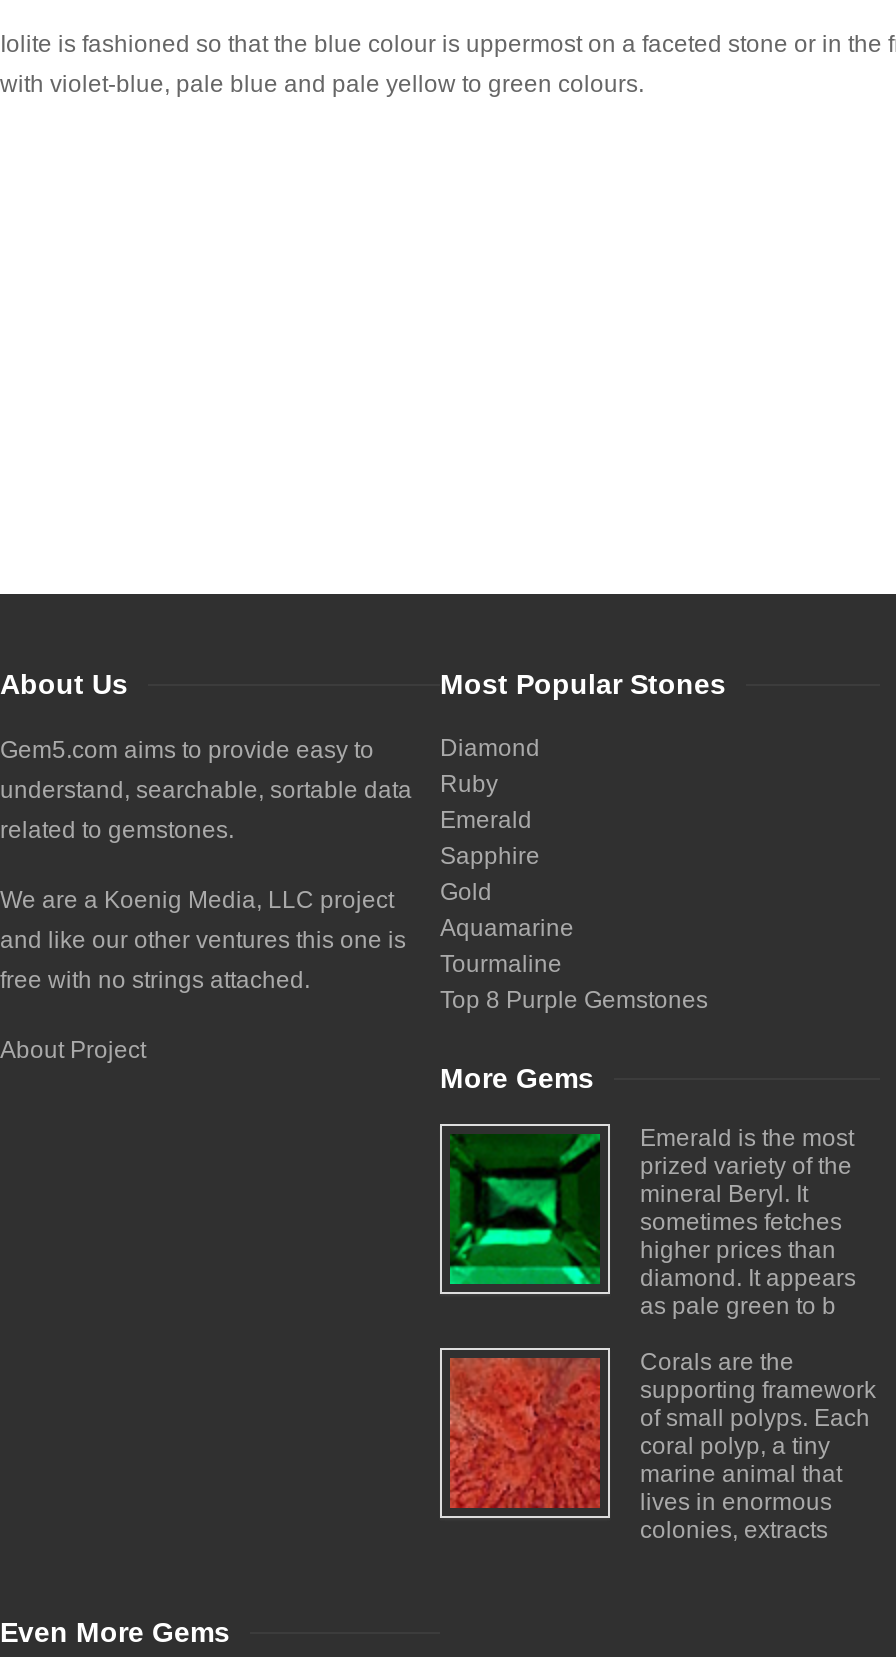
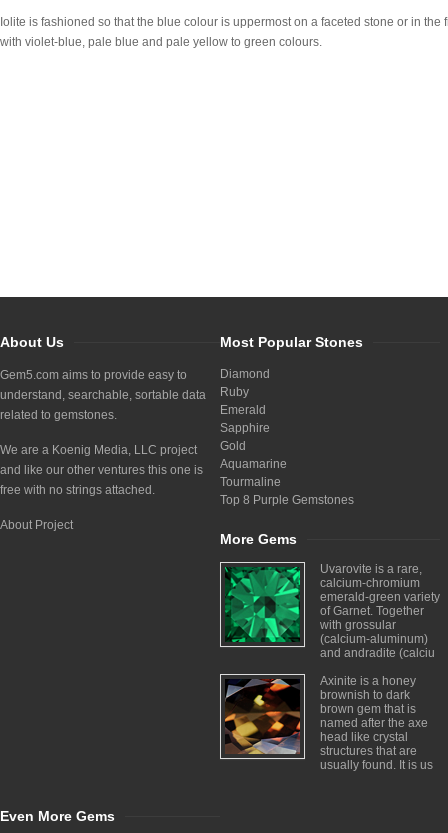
- [image]
- Emerald is the most
- prized variety of the
- mineral Beryl. It
- sometimes fetches
- higher prices than
- diamond. It appears
- as pale green to b
+ [image]
+ Uvarovite is a rare,
+ calcium-chromium
+ emerald-green variety
+ of Garnet. Together
+ with grossular
+ (calcium-aluminum)
+ and andradite (calciu

- [image]
- Corals are the
- supporting framework
- of small polyps. Each
- coral polyp, a tiny
- marine animal that
- lives in enormous
- colonies, extracts
+ [image]
+ Axinite is a honey
+ brownish to dark
+ brown gem that is
+ named after the axe
+ head like crystal
+ structures that are
+ usually found. It is us
